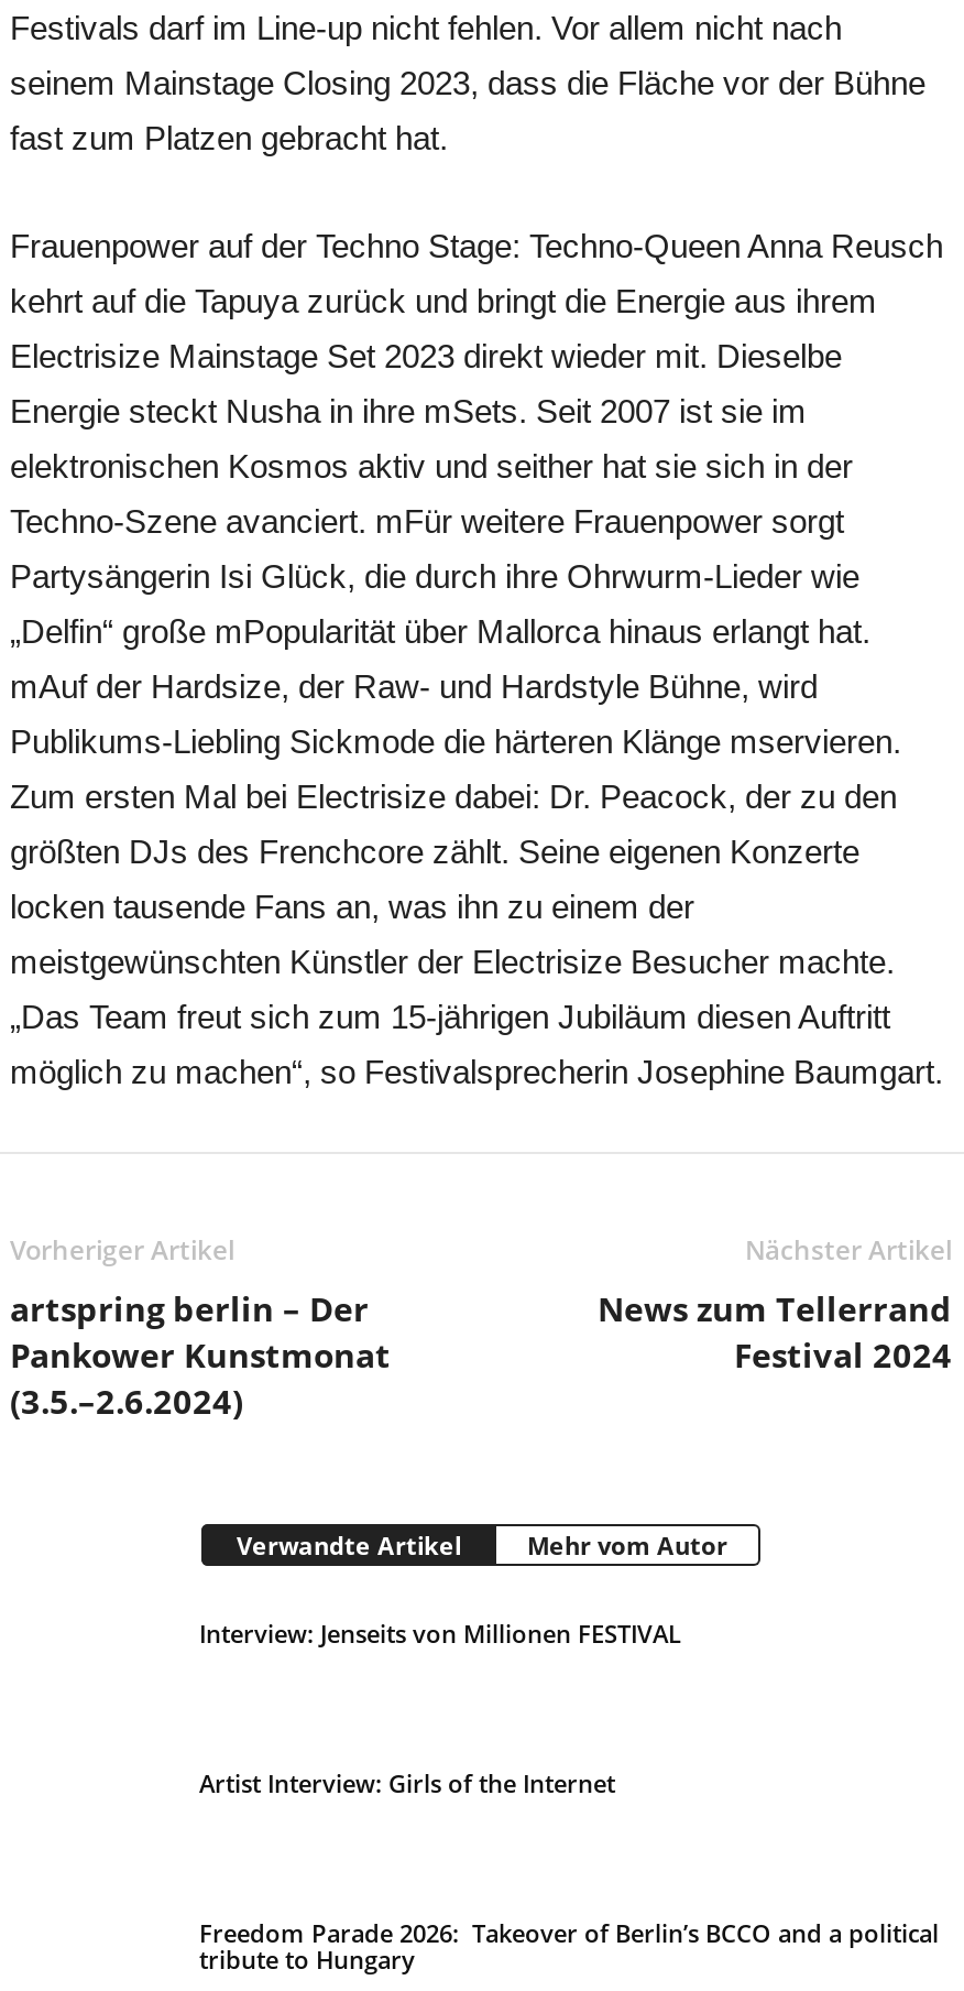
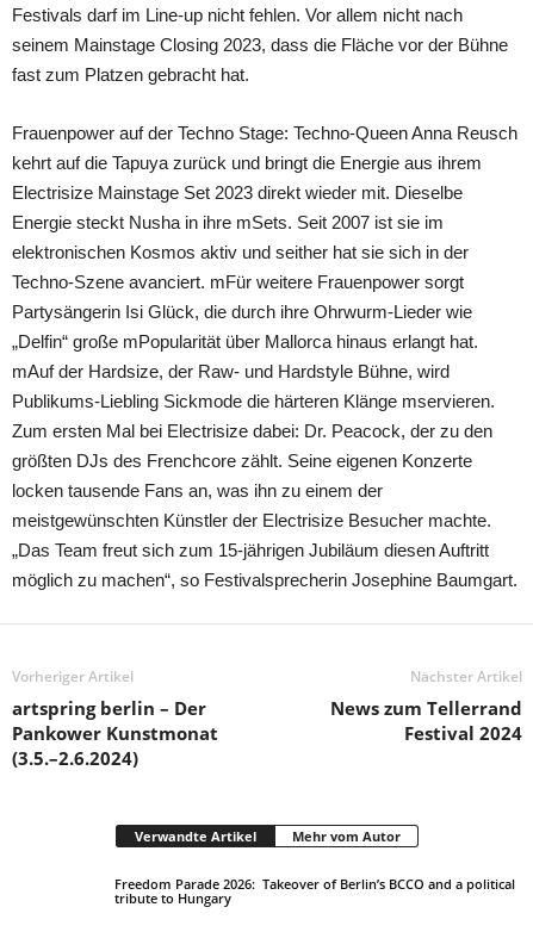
- Interview: Jenseits von Millionen FESTIVAL

- Artist Interview: Girls of the Internet
